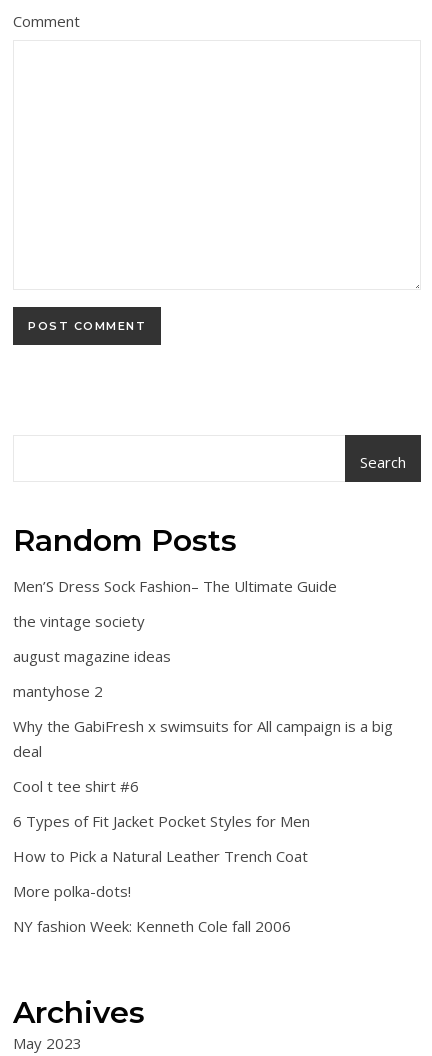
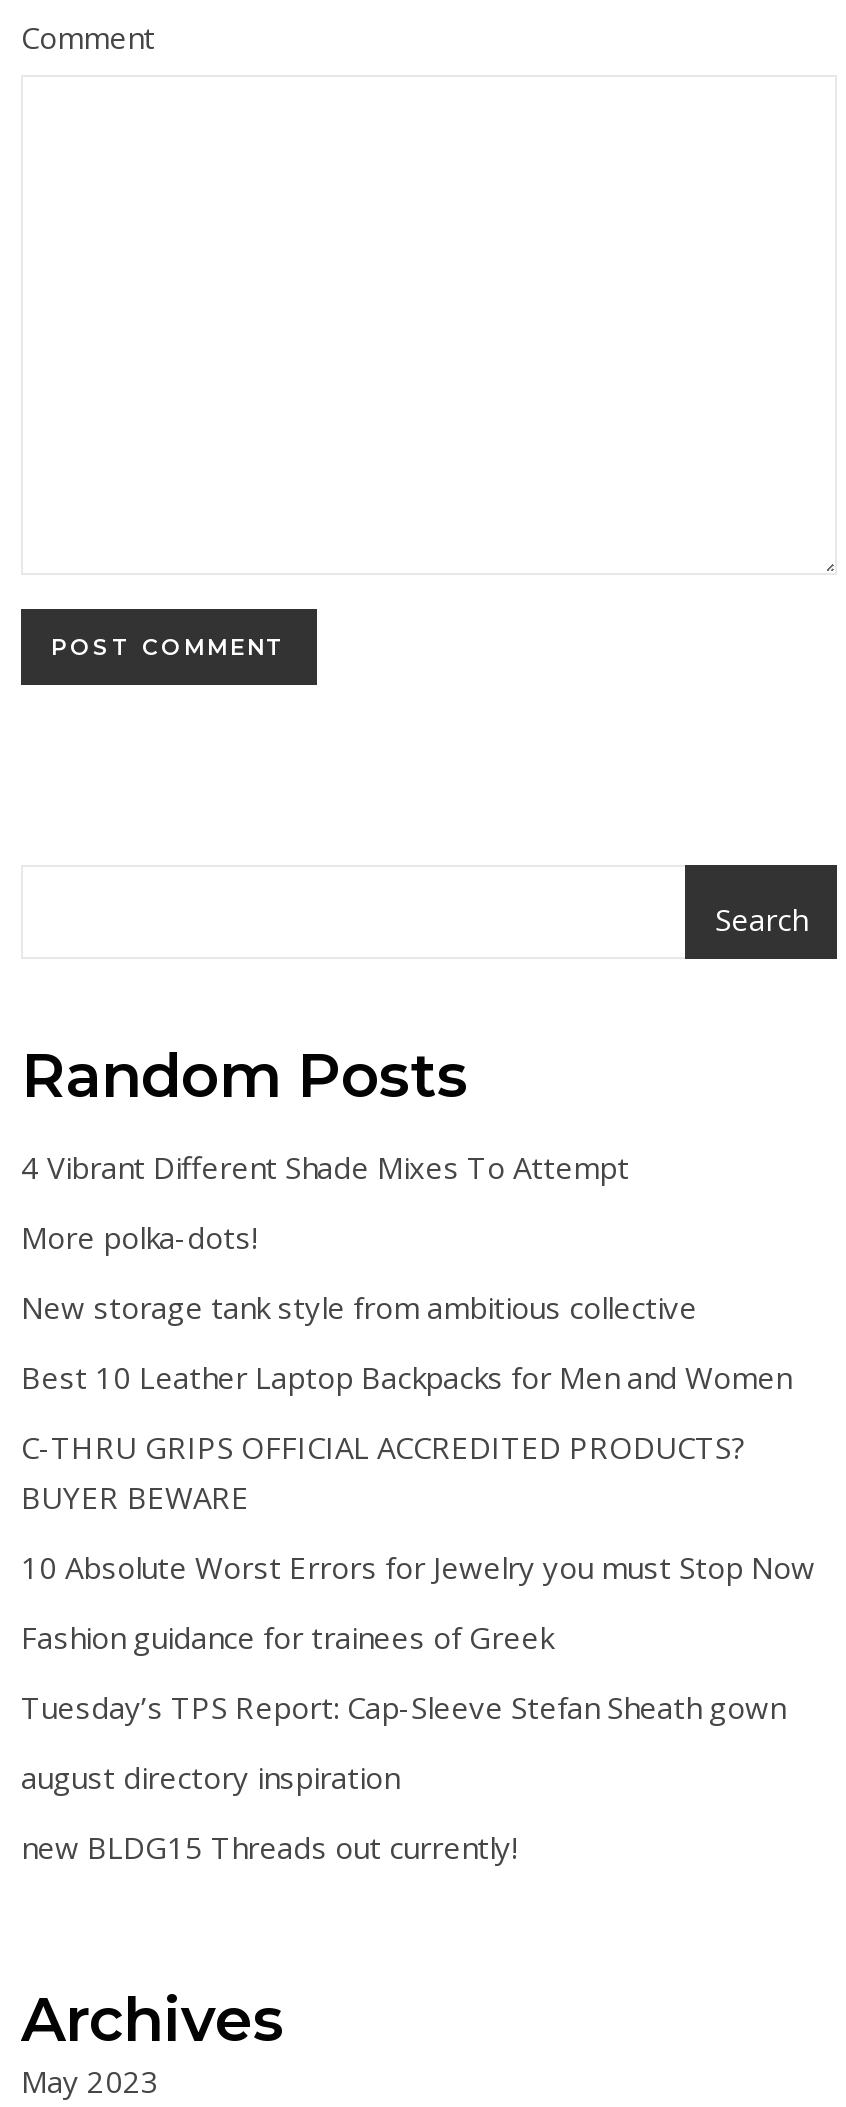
- Men’S Dress Sock Fashion– The Ultimate Guide
- the vintage society
- august magazine ideas
- mantyhose 2
- Why the GabiFresh x swimsuits for All campaign is a big
- deal
- Cool t tee shirt #6
- 6 Types of Fit Jacket Pocket Styles for Men
- How to Pick a Natural Leather Trench Coat
+ 4 Vibrant Different Shade Mixes To Attempt

moved up: More polka-dots!

- NY fashion Week: Kenneth Cole fall 2006
+ New storage tank style from ambitious collective
+ Best 10 Leather Laptop Backpacks for Men and Women
+ C-THRU GRIPS OFFICIAL ACCREDITED PRODUCTS?
+ BUYER BEWARE
+ 10 Absolute Worst Errors for Jewelry you must Stop Now
+ Fashion guidance for trainees of Greek
+ Tuesday’s TPS Report: Cap-Sleeve Stefan Sheath gown
+ august directory inspiration
+ new BLDG15 Threads out currently!
